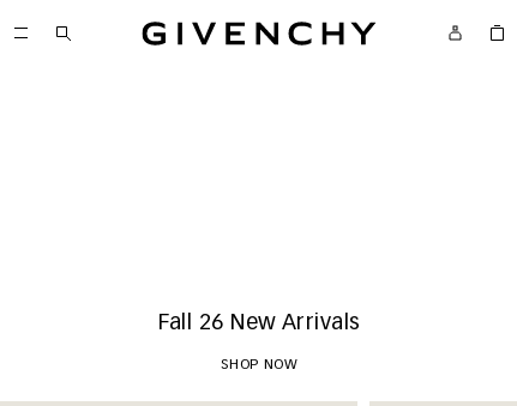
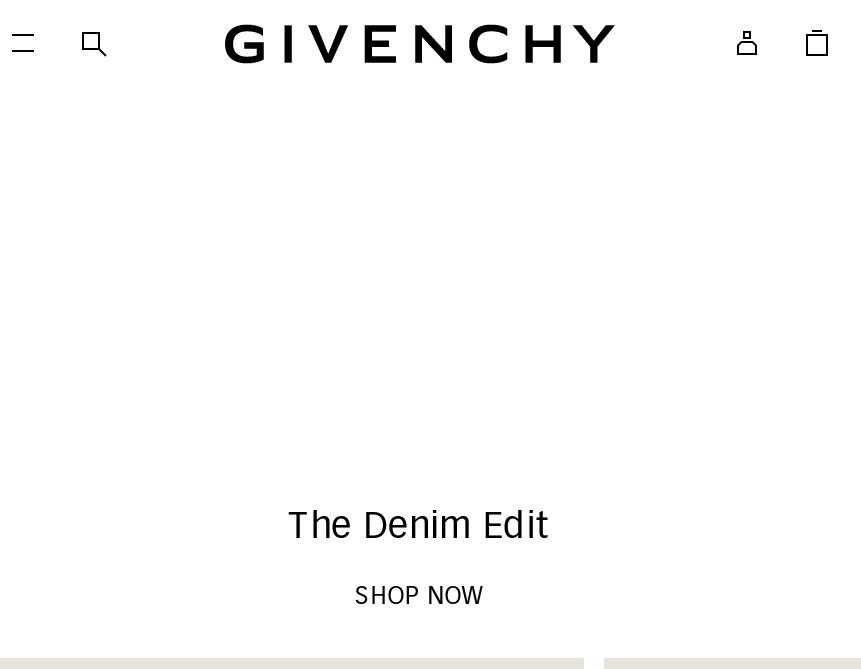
- Fall 26 New Arrivals
+ The Denim Edit
